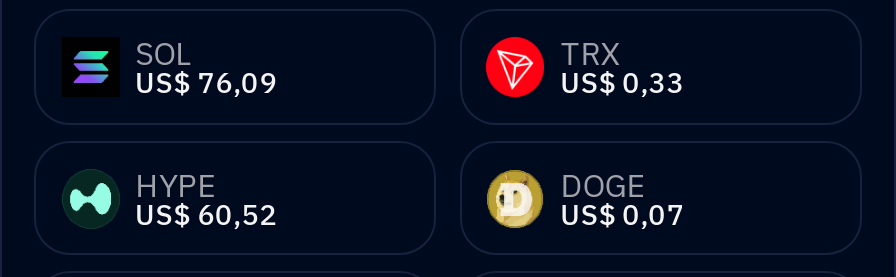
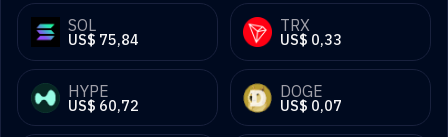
- US$ 76,09
+ US$ 75,84

- US$ 60,52
+ US$ 60,72
